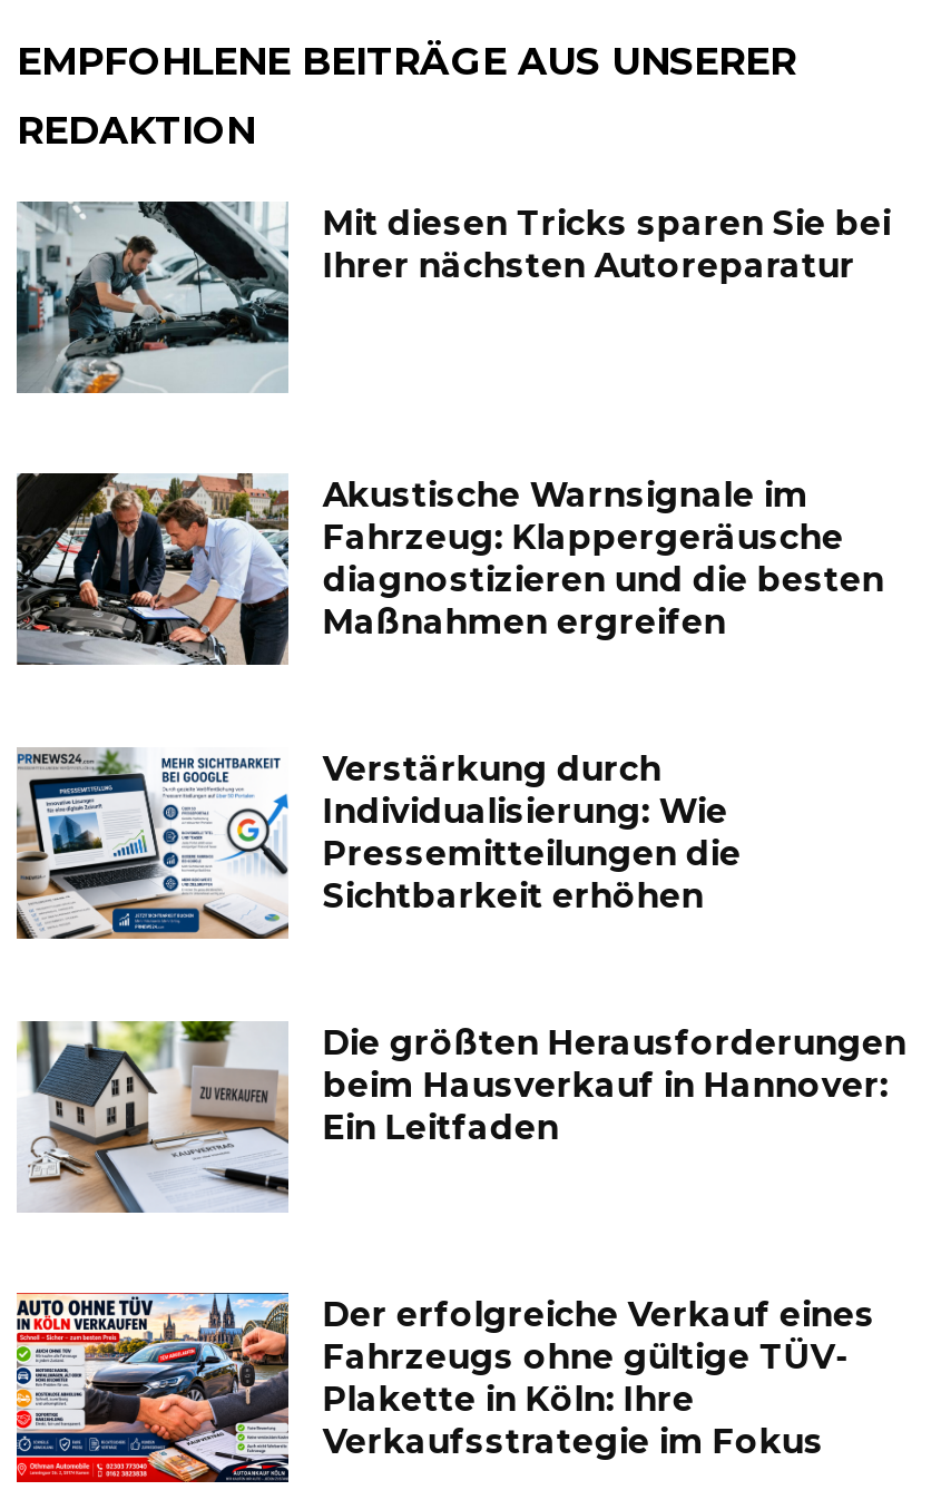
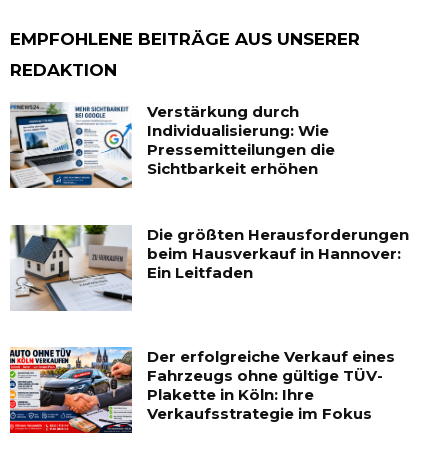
- [image]
- Mit diesen Tricks sparen Sie bei
- Ihrer nächsten Autoreparatur

- [image]
- Akustische Warnsignale im
- Fahrzeug: Klappergeräusche
- diagnostizieren und die besten
- Maßnahmen ergreifen
